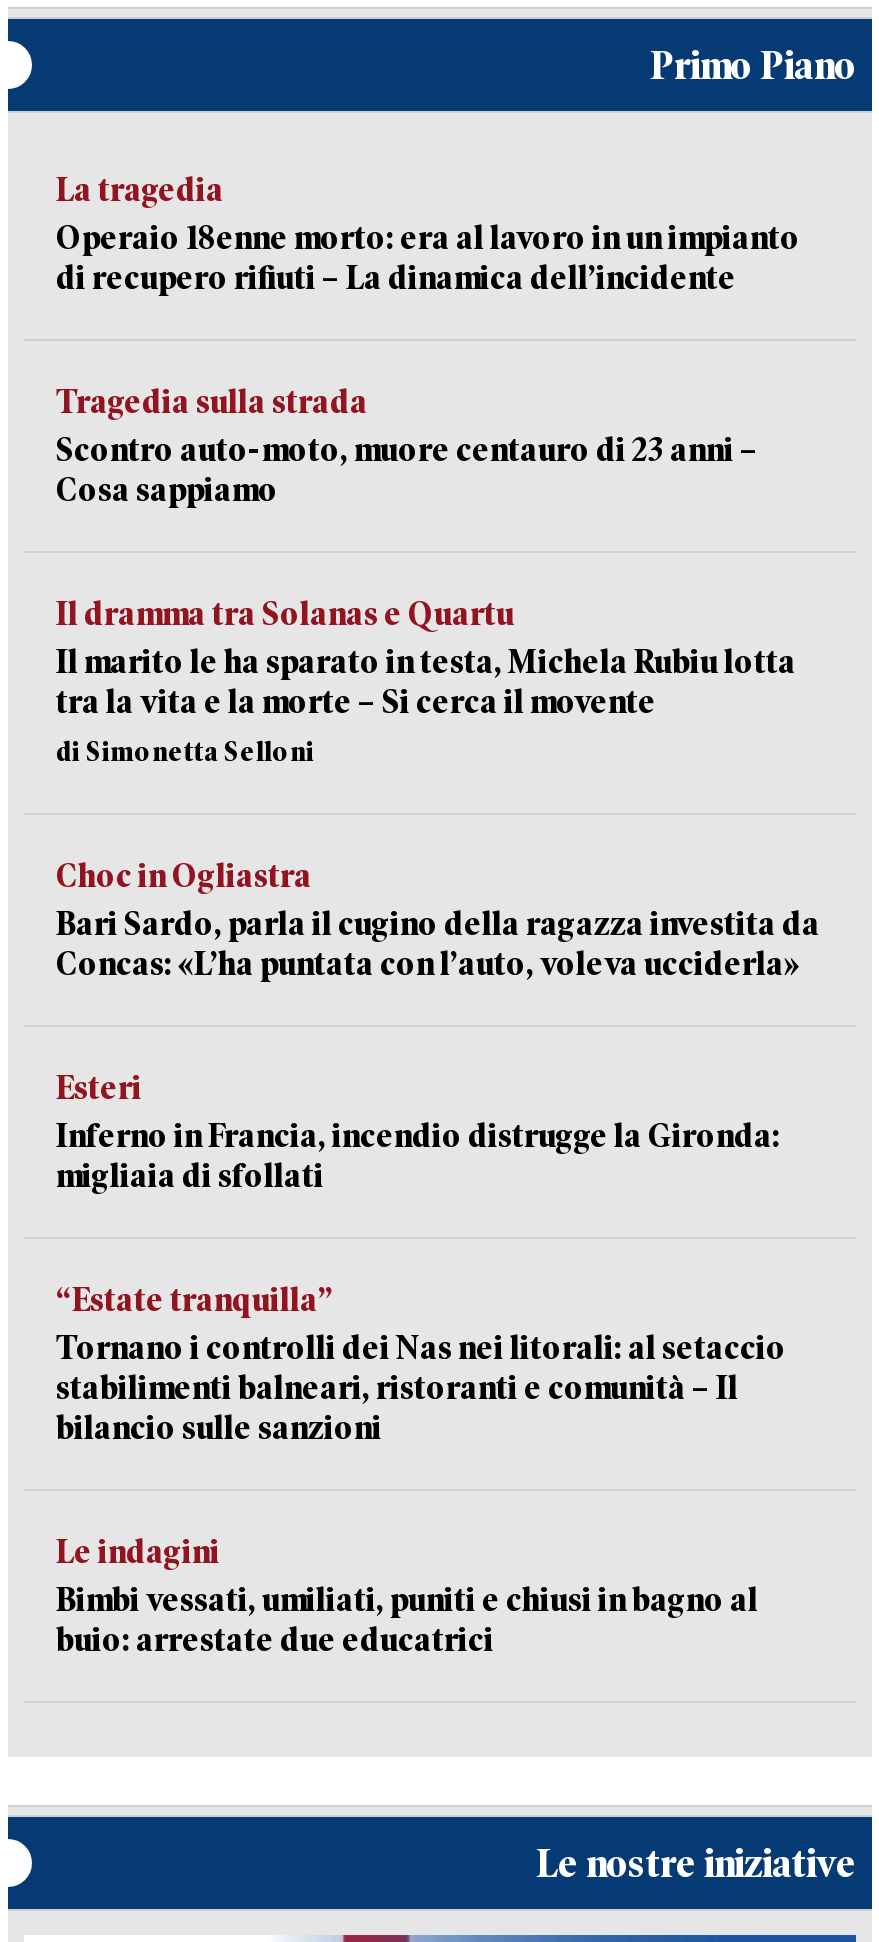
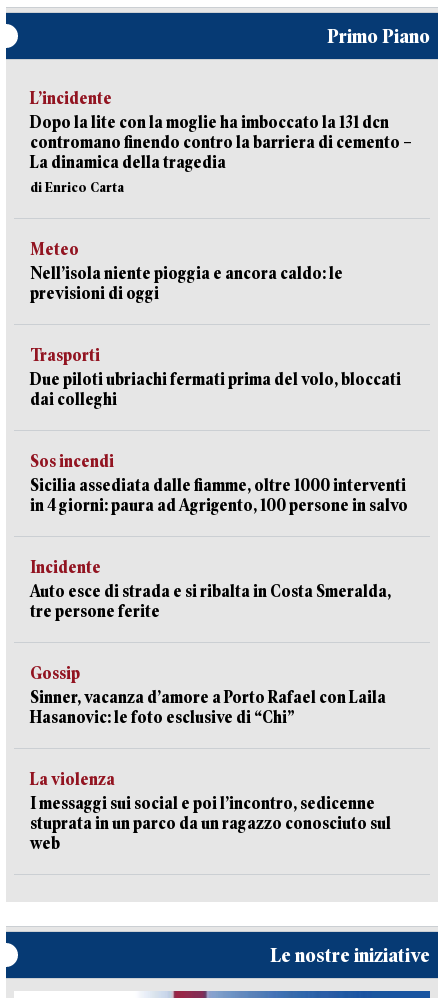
- La tragedia
- Operaio 18enne morto: era al lavoro in un impianto
- di recupero rifiuti – La dinamica dell’incidente
+ L’incidente
+ Dopo la lite con la moglie ha imboccato la 131 dcn
+ contromano finendo contro la barriera di cemento –
+ La dinamica della tragedia
+ di Enrico Carta

- Tragedia sulla strada
- Scontro auto-moto, muore centauro di 23 anni –
- Cosa sappiamo
+ Meteo
+ Nell’isola niente pioggia e ancora caldo: le
+ previsioni di oggi

- Il dramma tra Solanas e Quartu
- Il marito le ha sparato in testa, Michela Rubiu lotta
- tra la vita e la morte – Si cerca il movente
- di Simonetta Selloni
+ Trasporti
+ Due piloti ubriachi fermati prima del volo, bloccati
+ dai colleghi

- Choc in Ogliastra
- Bari Sardo, parla il cugino della ragazza investita da
- Concas: «L’ha puntata con l’auto, voleva ucciderla»
+ Sos incendi
+ Sicilia assediata dalle fiamme, oltre 1000 interventi
+ in 4 giorni: paura ad Agrigento, 100 persone in salvo

- Esteri
- Inferno in Francia, incendio distrugge la Gironda:
- migliaia di sfollati
+ Incidente
+ Auto esce di strada e si ribalta in Costa Smeralda,
+ tre persone ferite

- “Estate tranquilla”
- Tornano i controlli dei Nas nei litorali: al setaccio
- stabilimenti balneari, ristoranti e comunità – Il
- bilancio sulle sanzioni
+ Gossip
+ Sinner, vacanza d’amore a Porto Rafael con Laila
+ Hasanovic: le foto esclusive di “Chi”

- Le indagini
- Bimbi vessati, umiliati, puniti e chiusi in bagno al
- buio: arrestate due educatrici
+ La violenza
+ I messaggi sui social e poi l’incontro, sedicenne
+ stuprata in un parco da un ragazzo conosciuto sul
+ web
